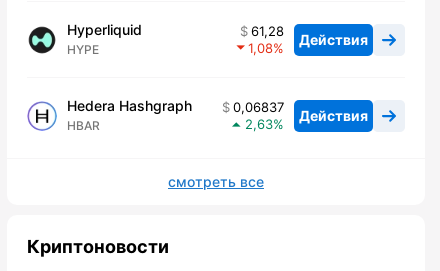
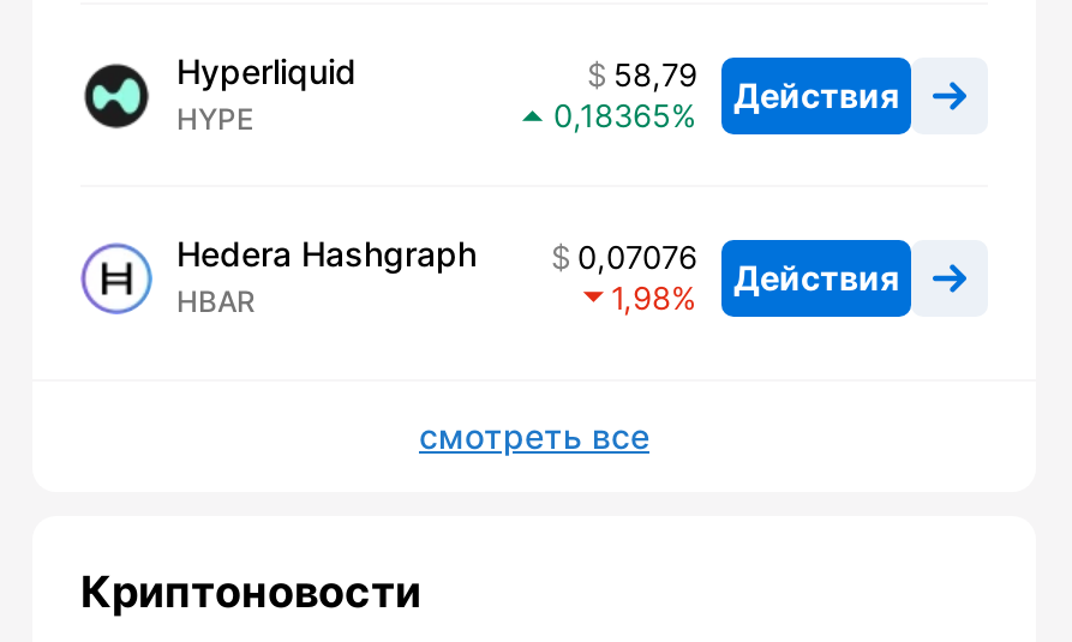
- 61,28 Действия
+ 58,79 Действия

- 1,08
+ 0,18365

- 0,06837 Действия
+ 0,07076 Действия

- 2,63
+ 1,98
